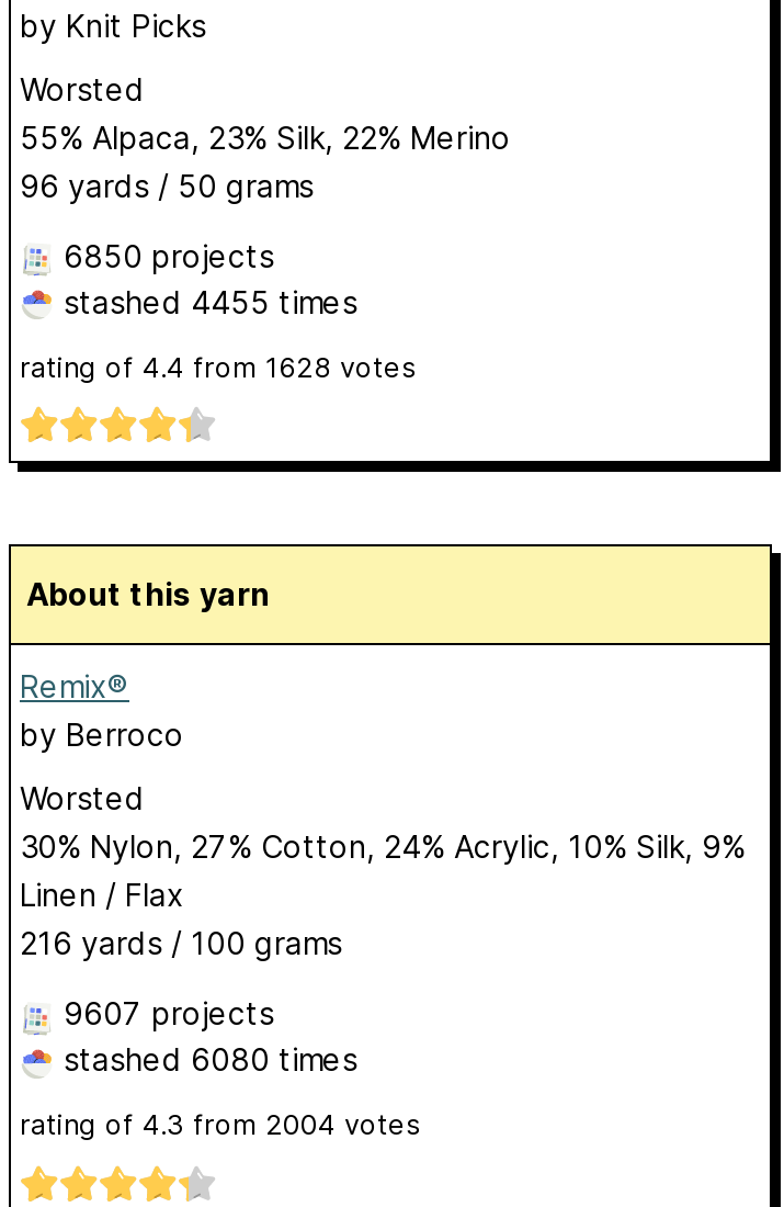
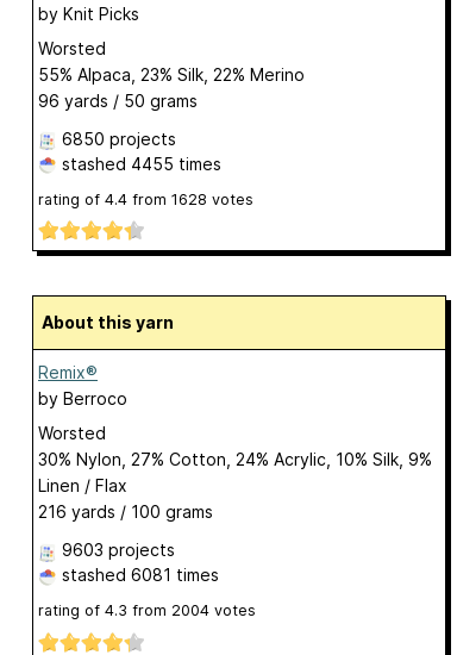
- 9607 projects
+ 9603 projects

- stashed 6080 times
+ stashed 6081 times
